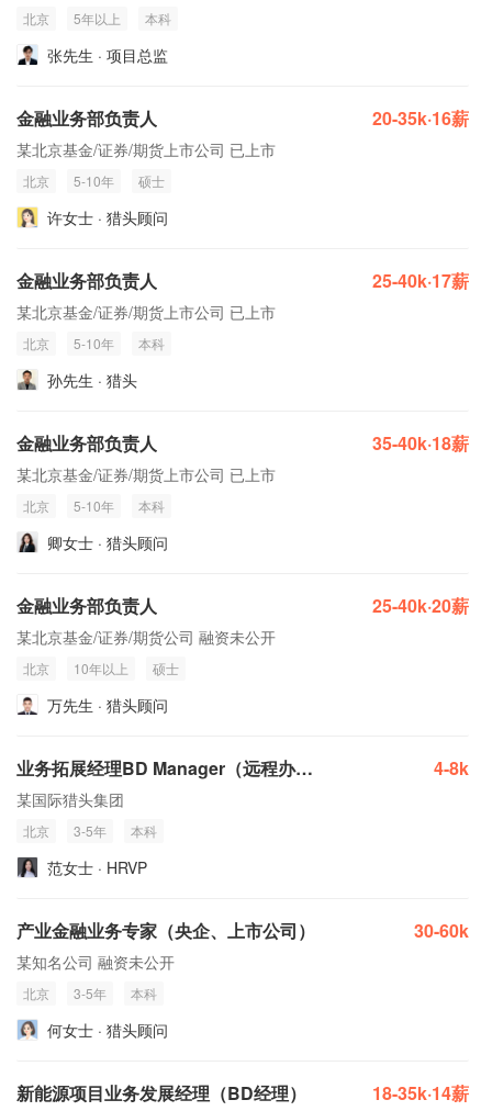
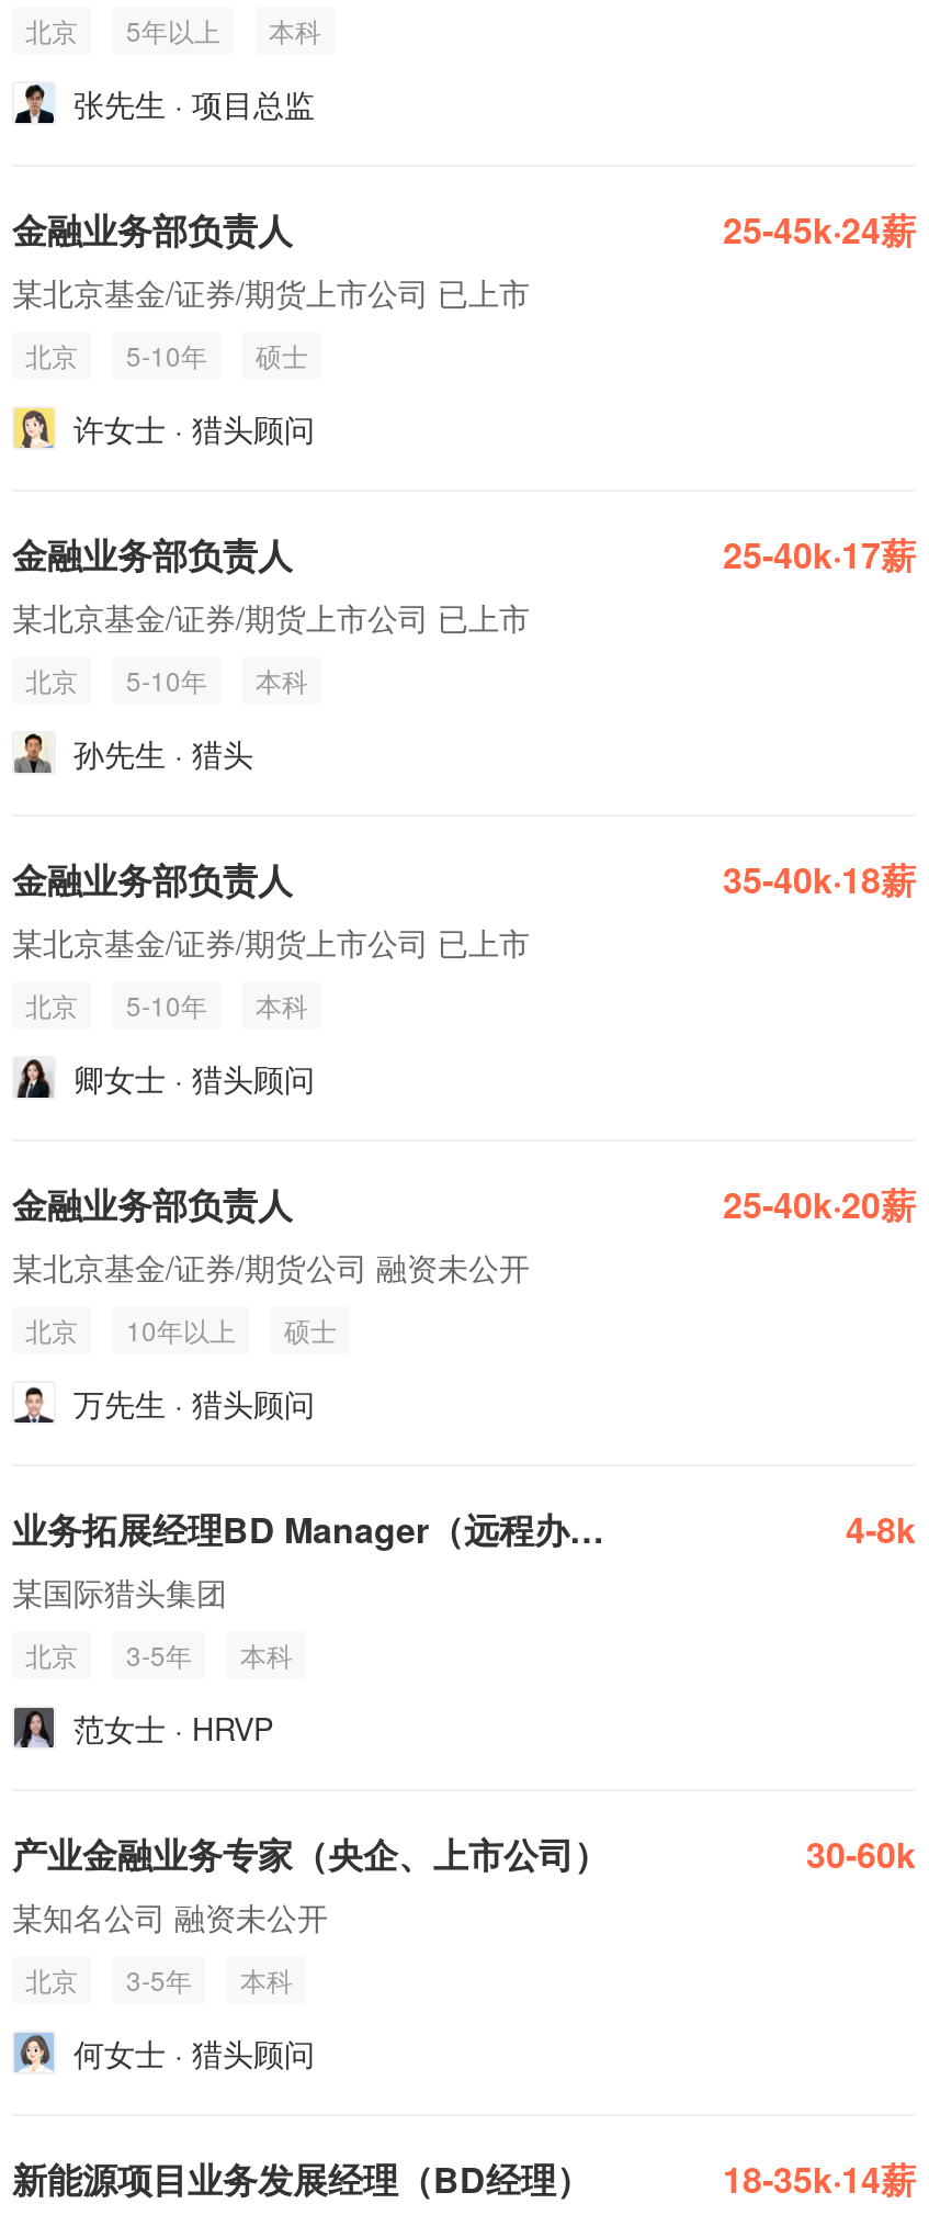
- 20-35k·16薪
+ 25-45k·24薪
